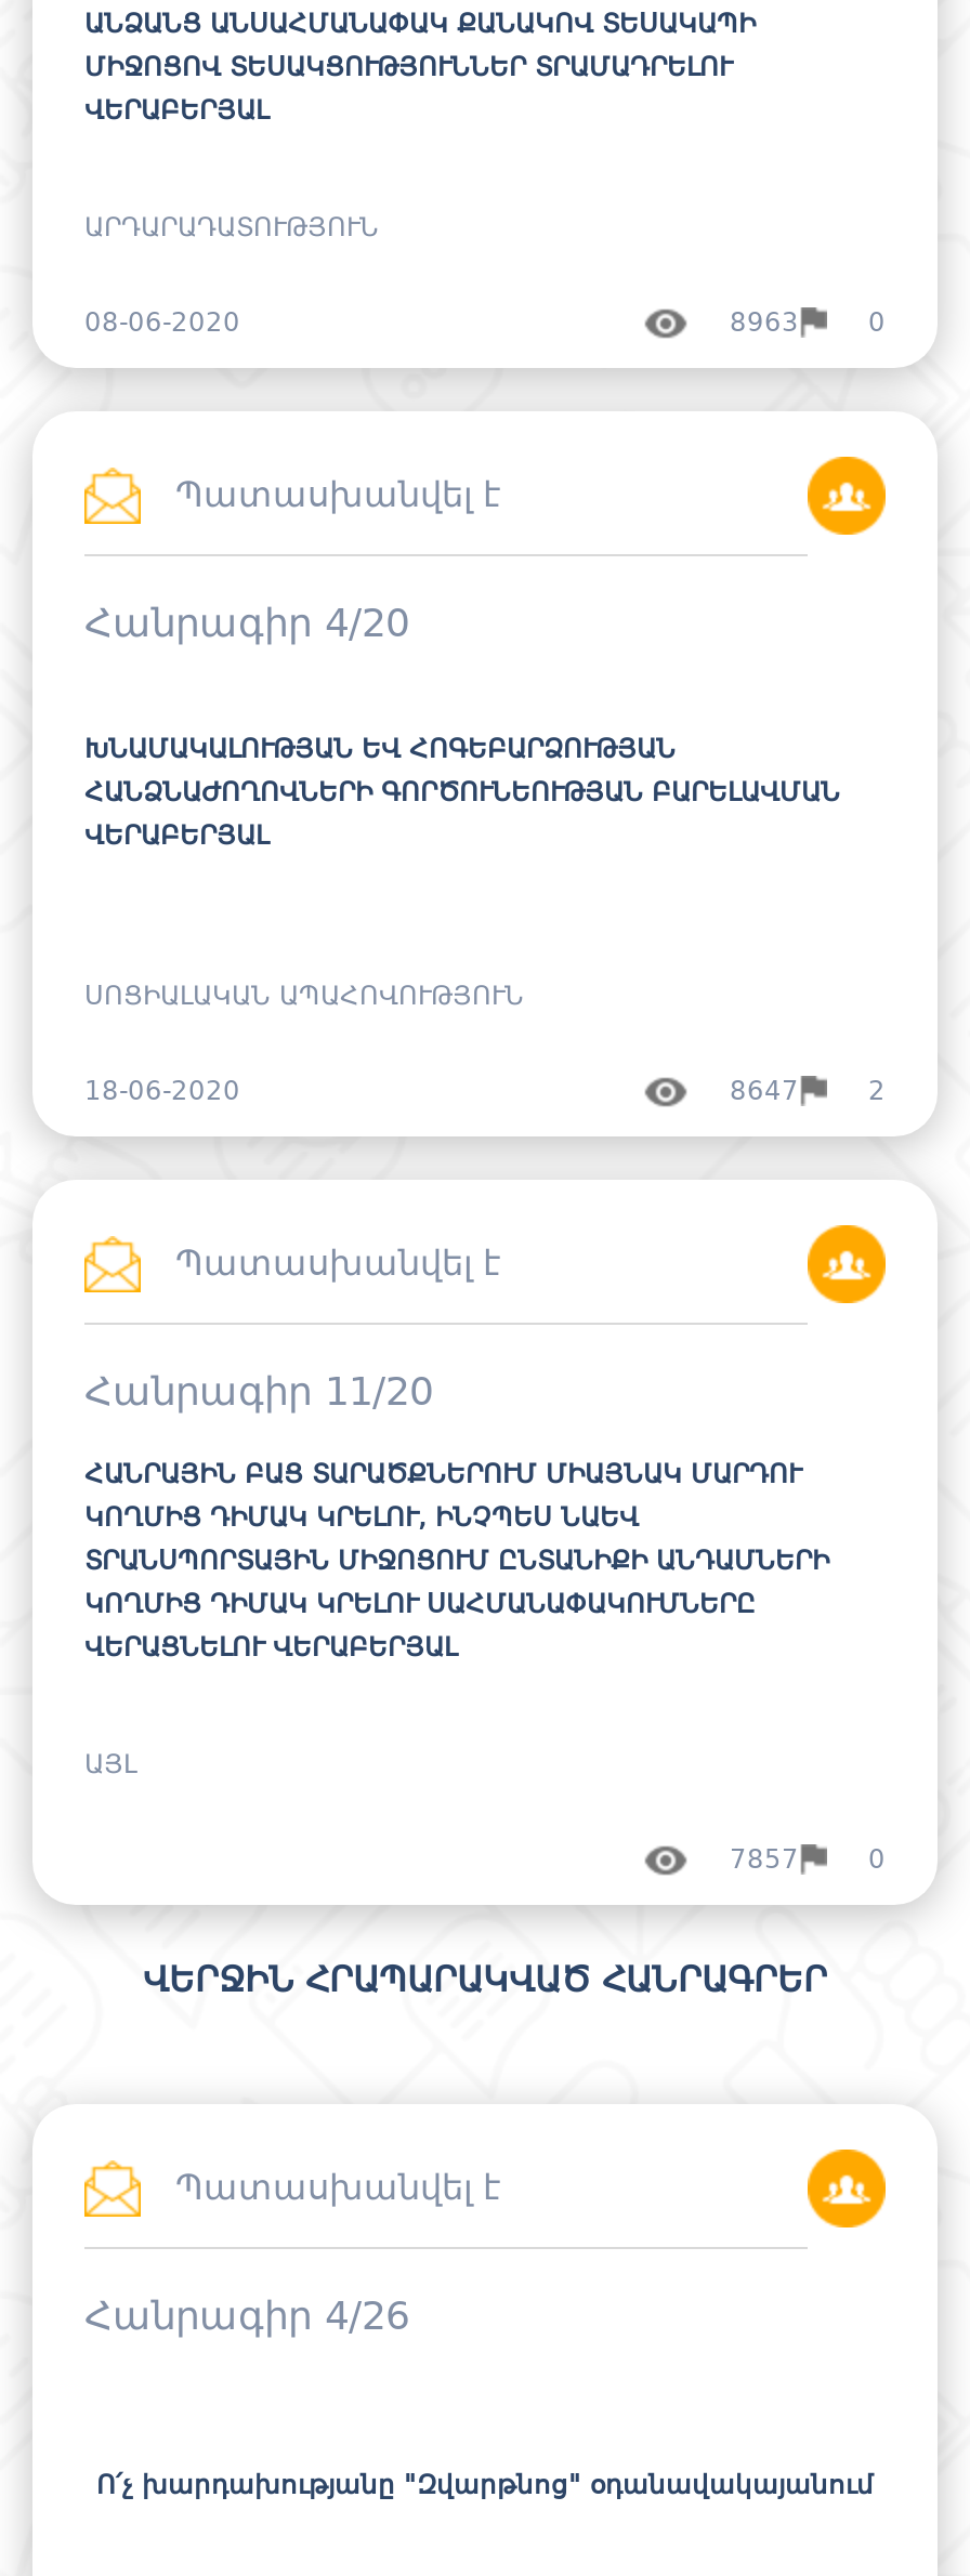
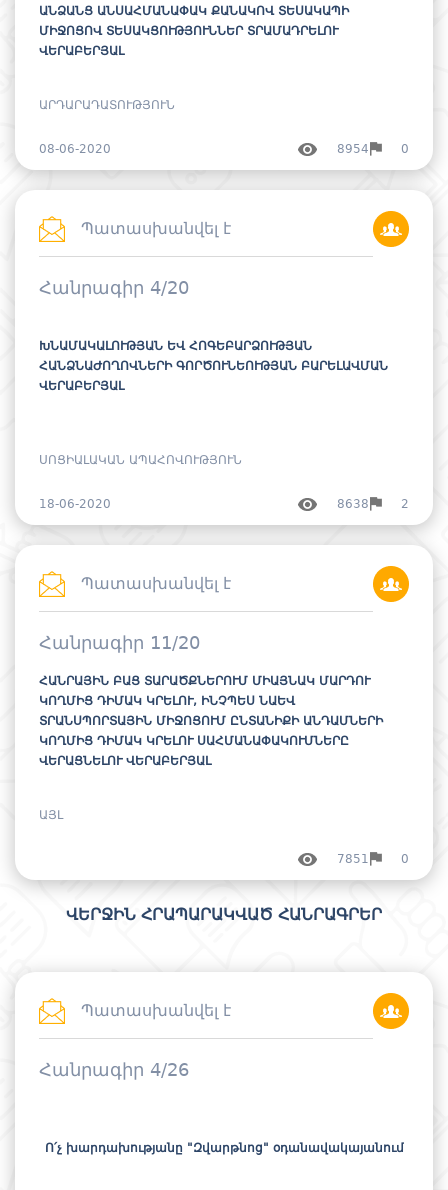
- 8963
+ 8954

- 8647
+ 8638

- 7857
+ 7851
